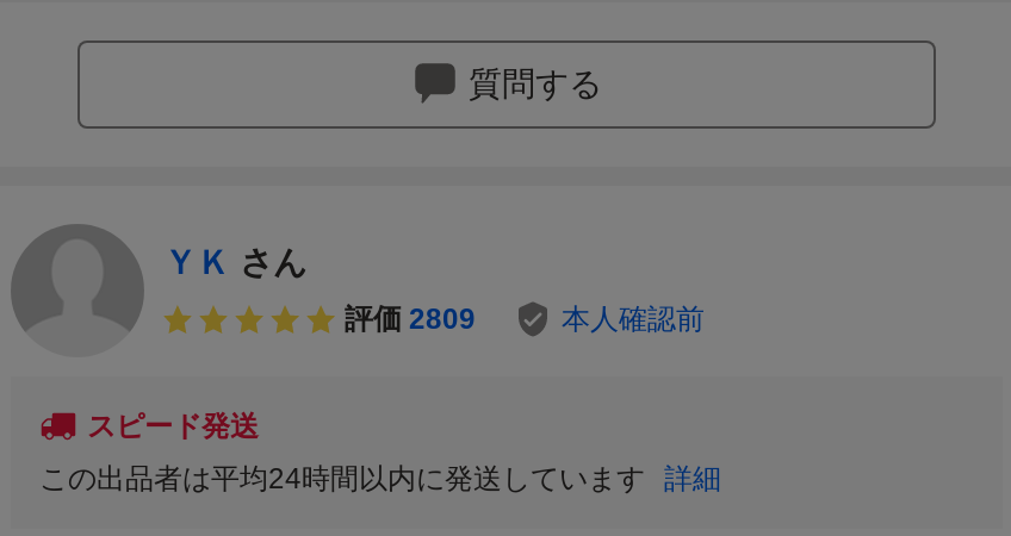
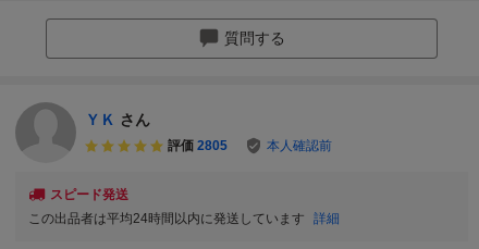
- 評価 2809
+ 評価 2805
